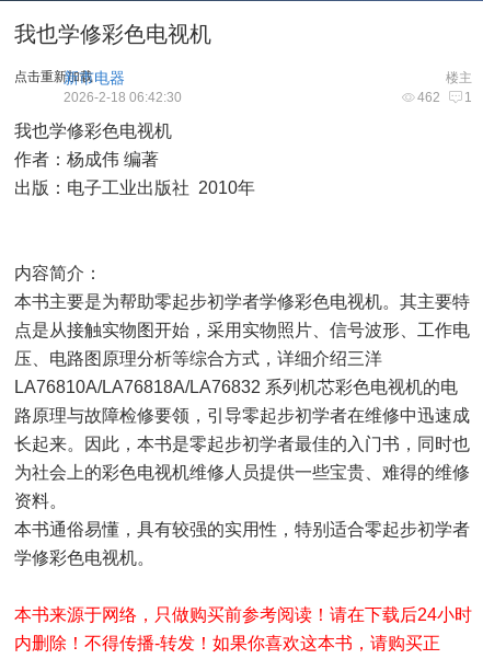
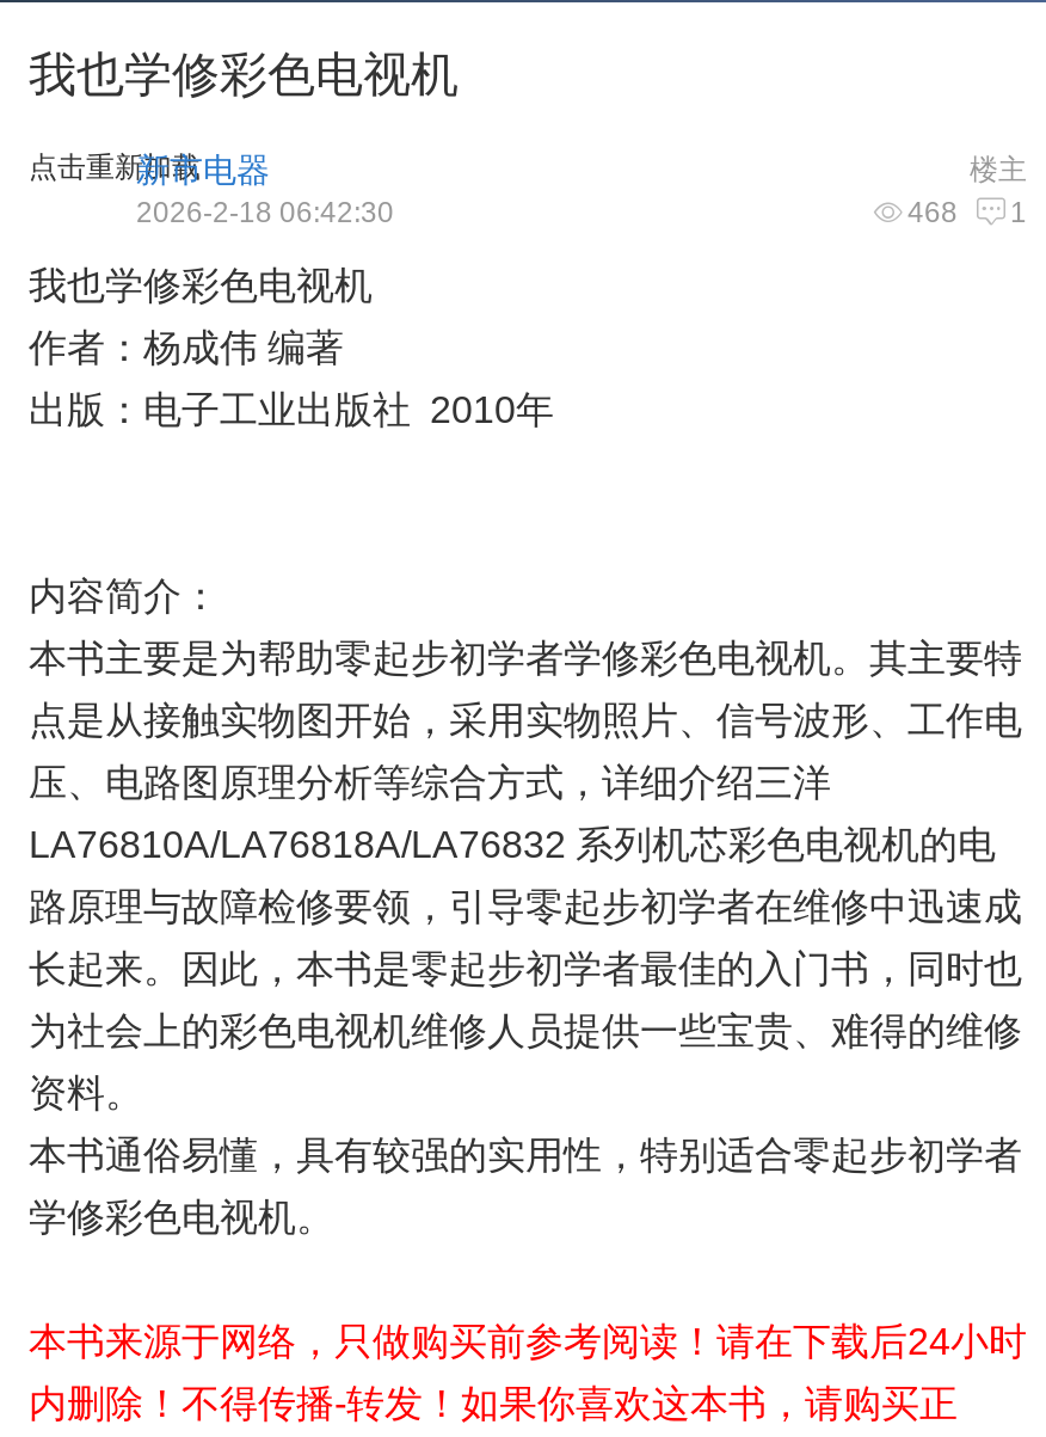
- 462 1
+ 468 1
